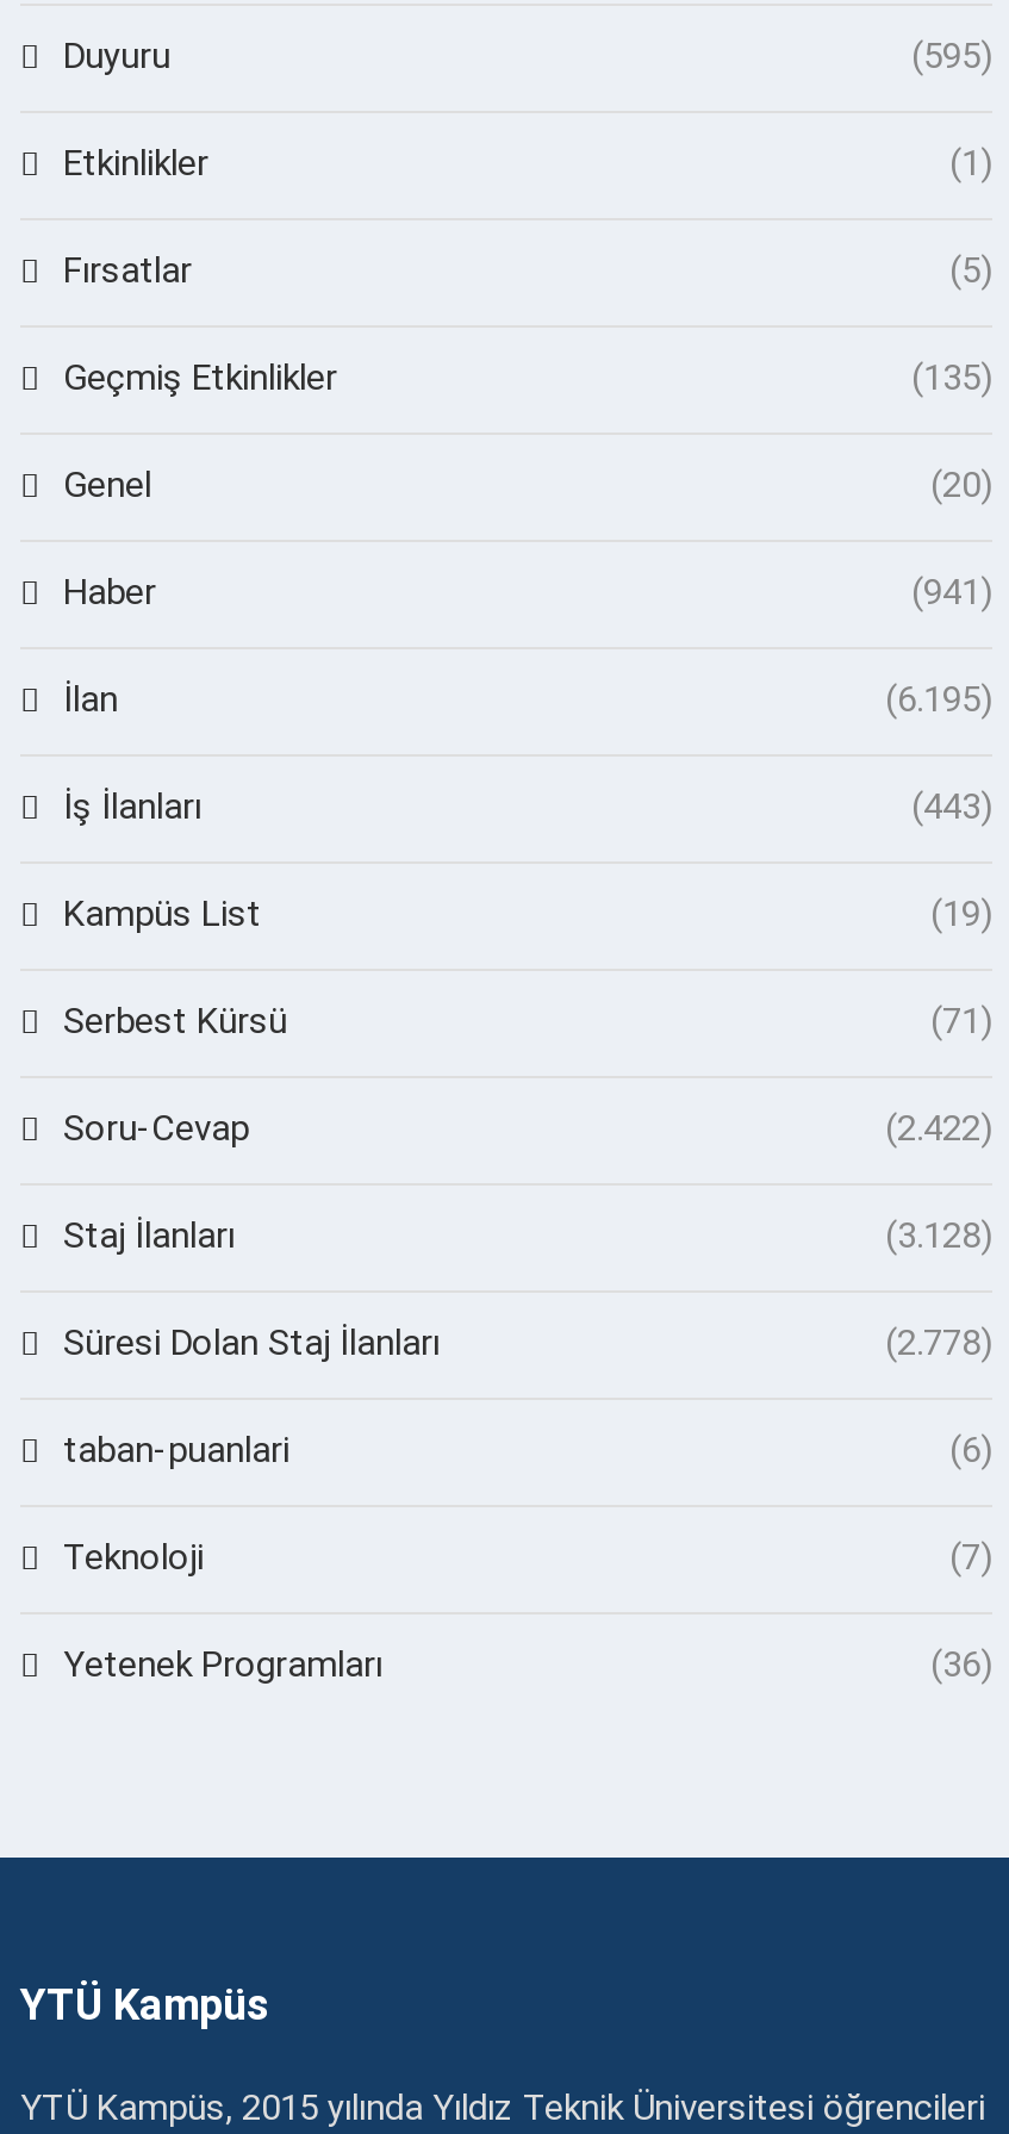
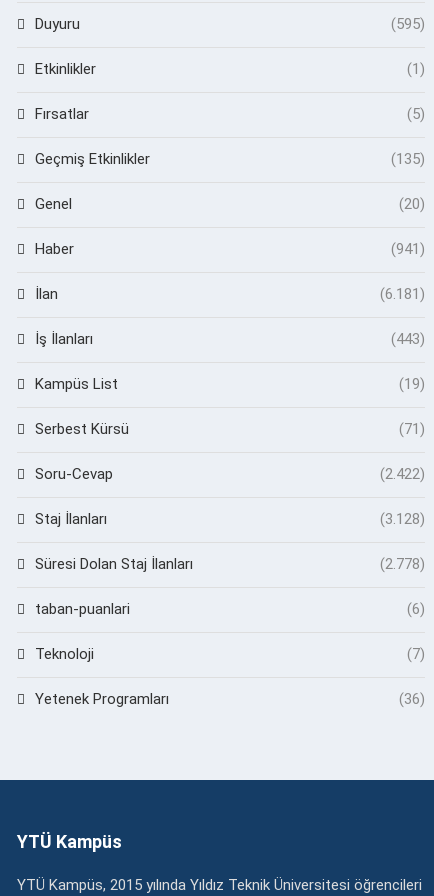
- (6.195)
+ (6.181)
